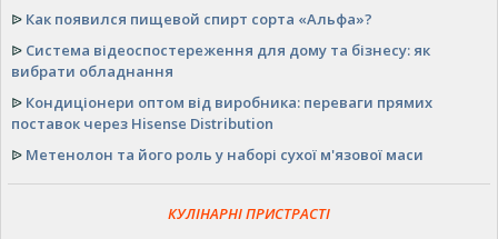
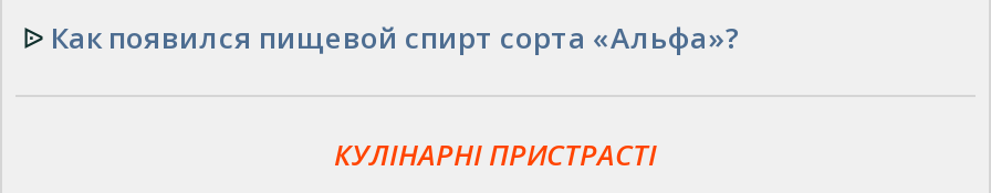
- ᐉ Система відеоспостереження для дому та бізнесу: як
- вибрати обладнання
- ᐉ Кондиціонери оптом від виробника: переваги прямих
- поставок через Hisense Distribution
- ᐉ Метенолон та його роль у наборі сухої м'язової маси
